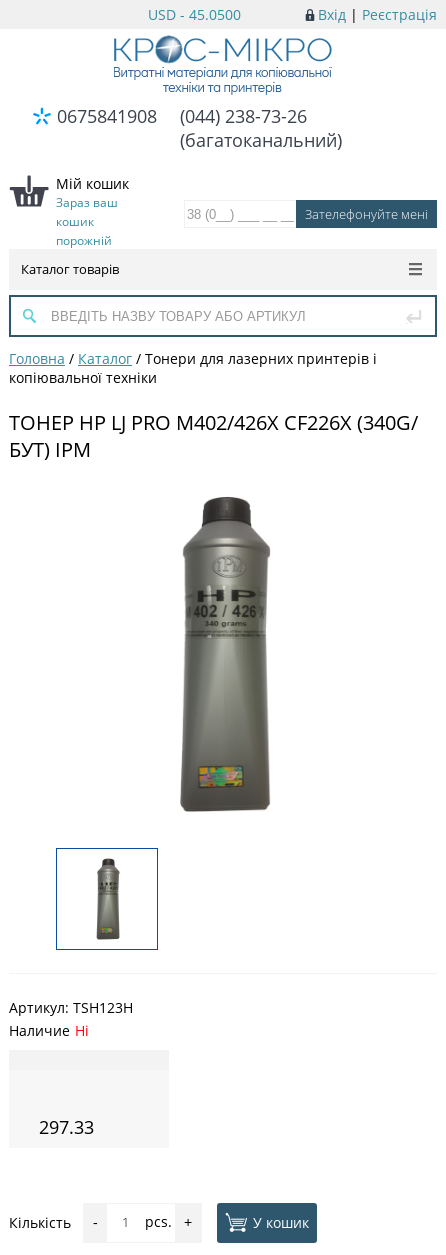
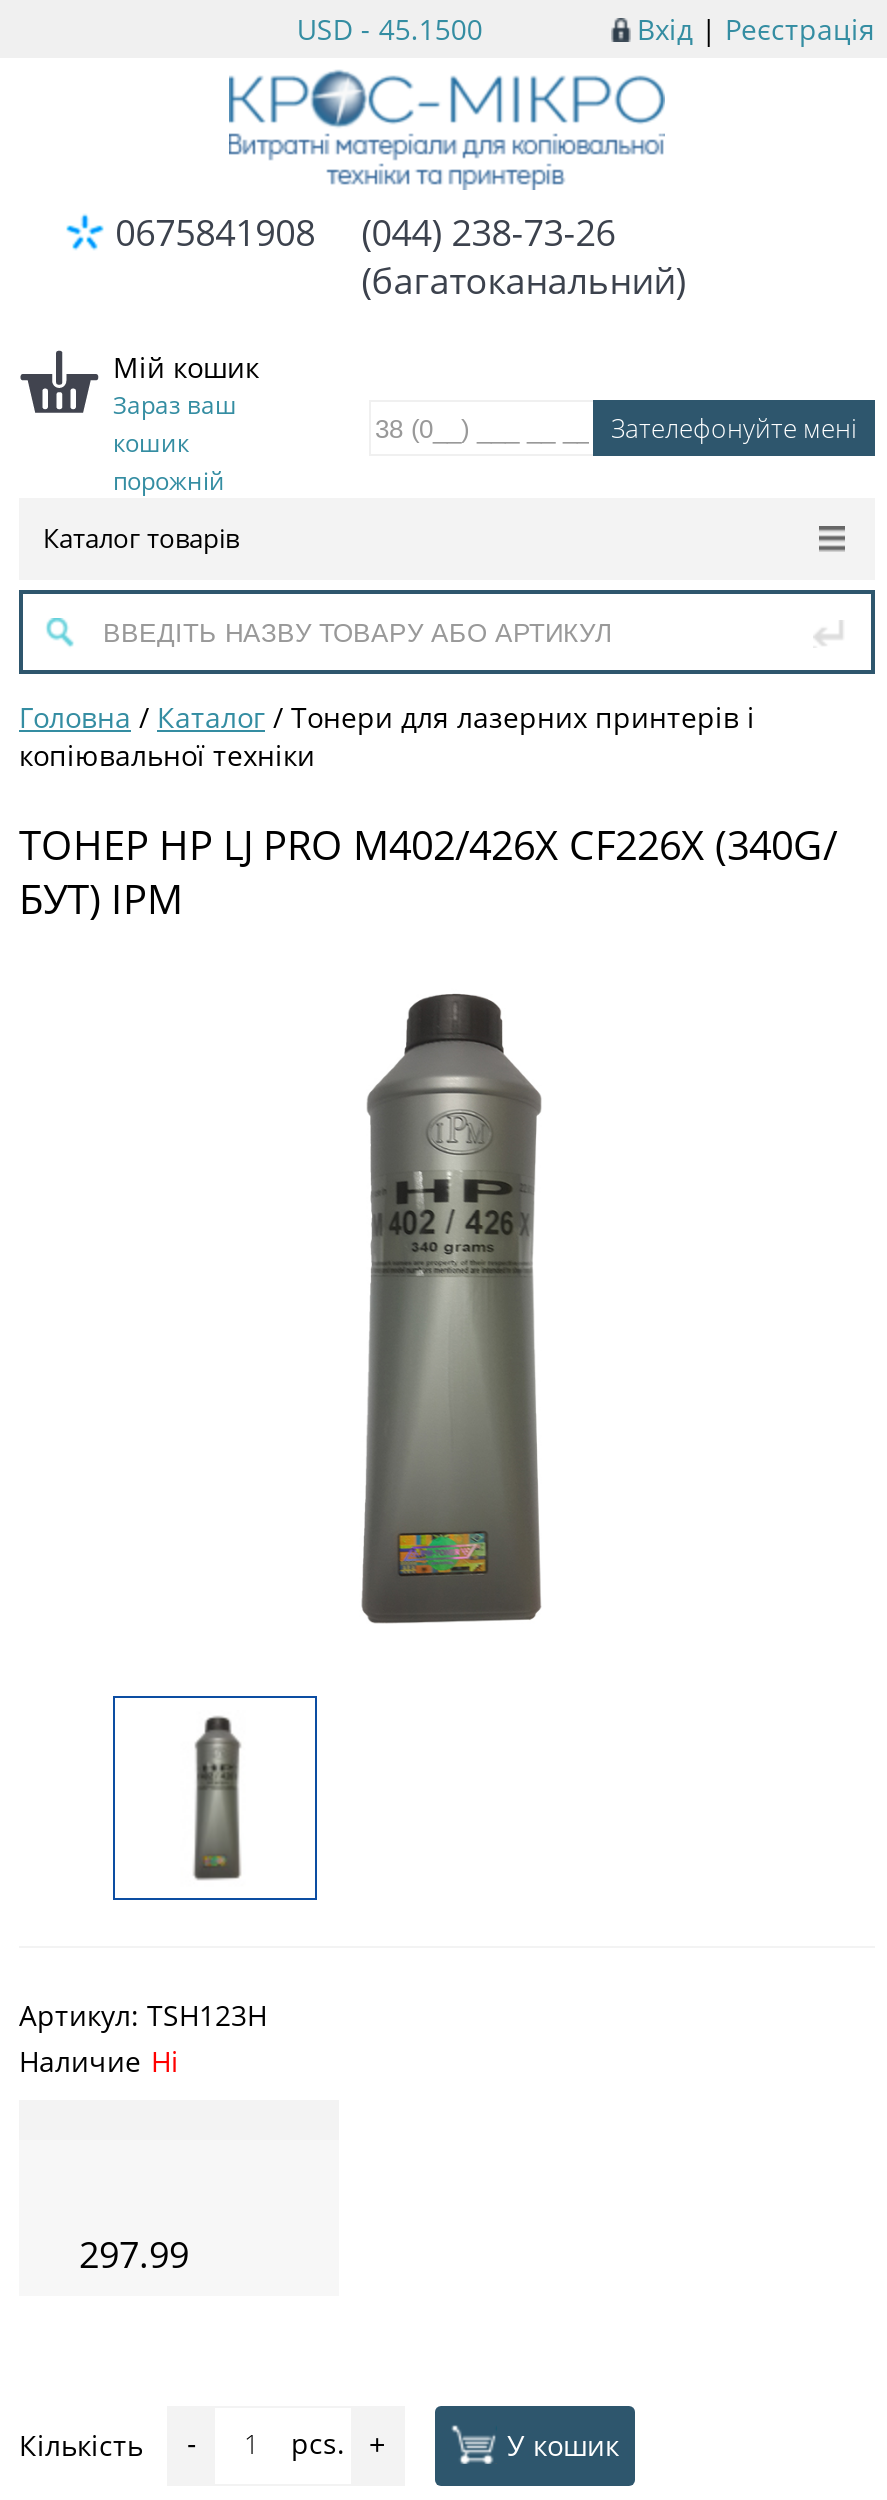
- USD - 45.0500
+ USD - 45.1500

- 297.33
+ 297.99
